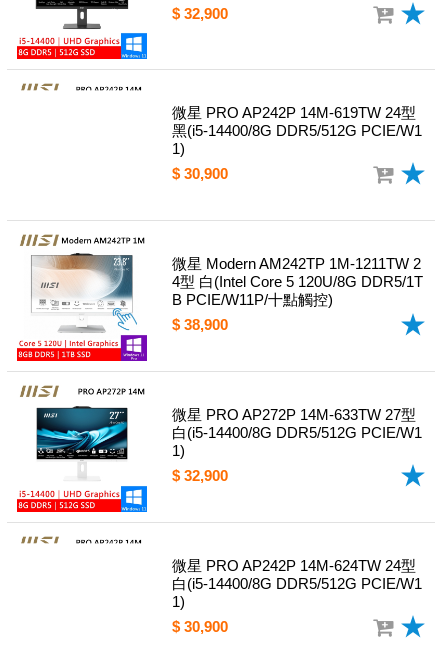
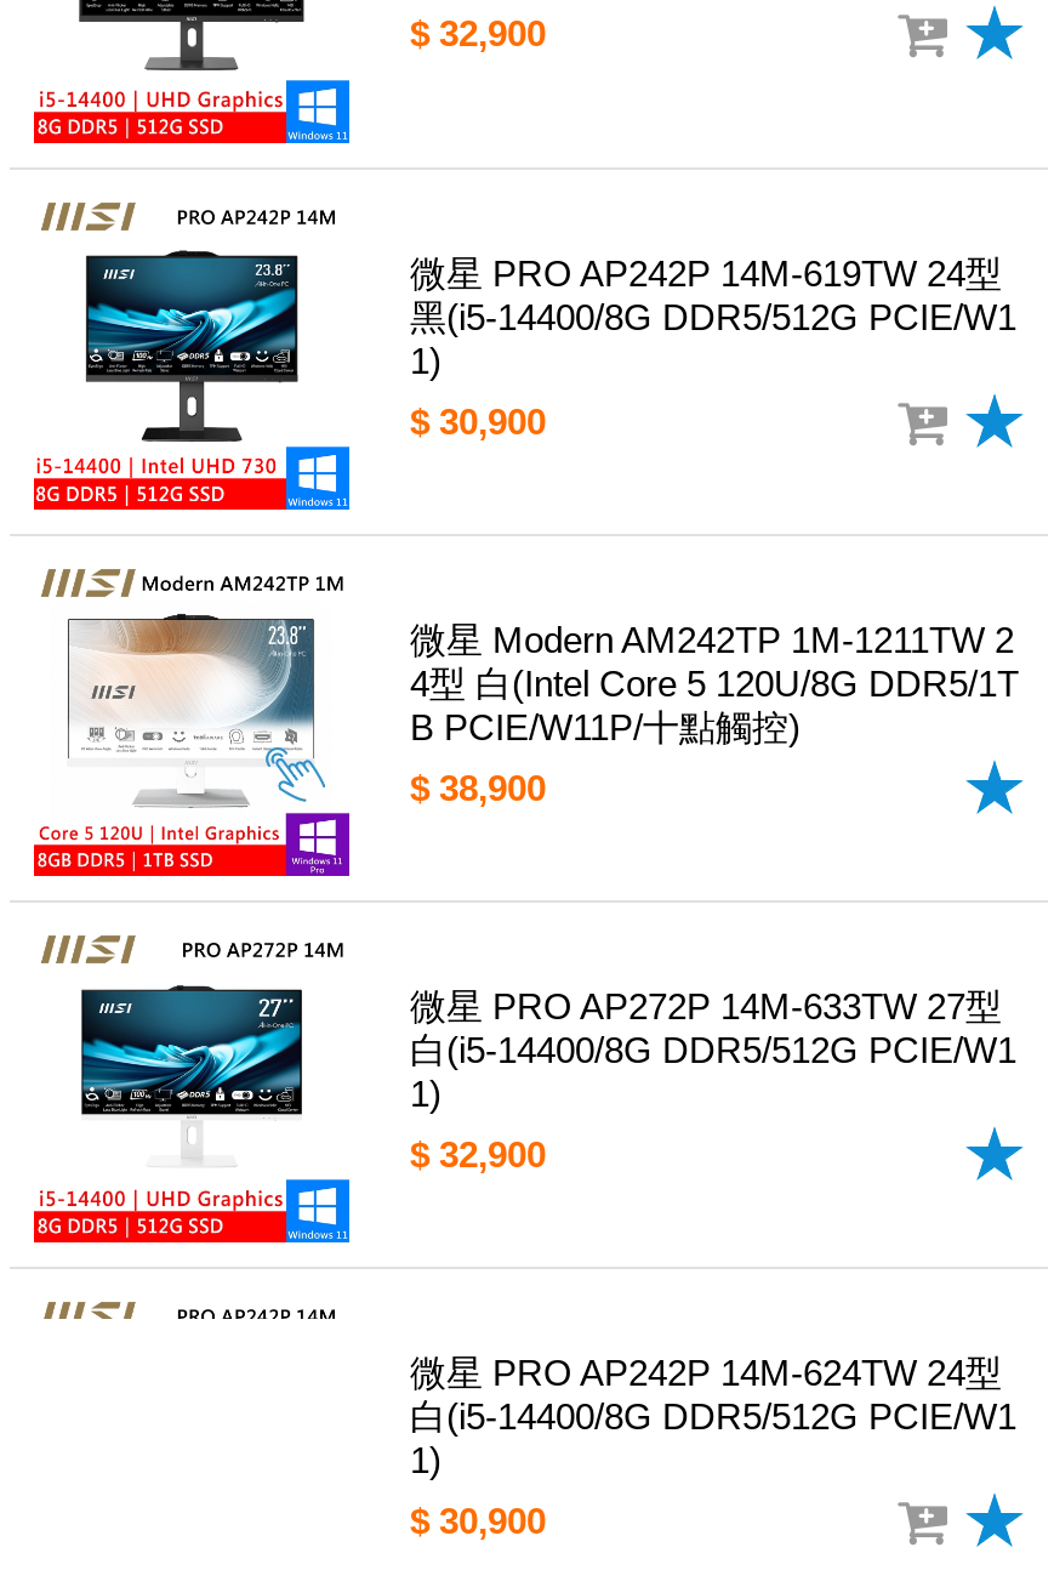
+ [image]
